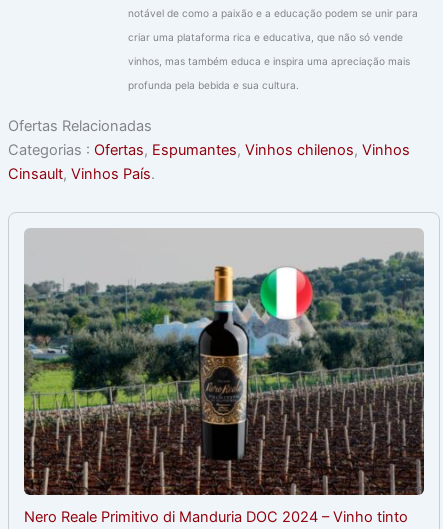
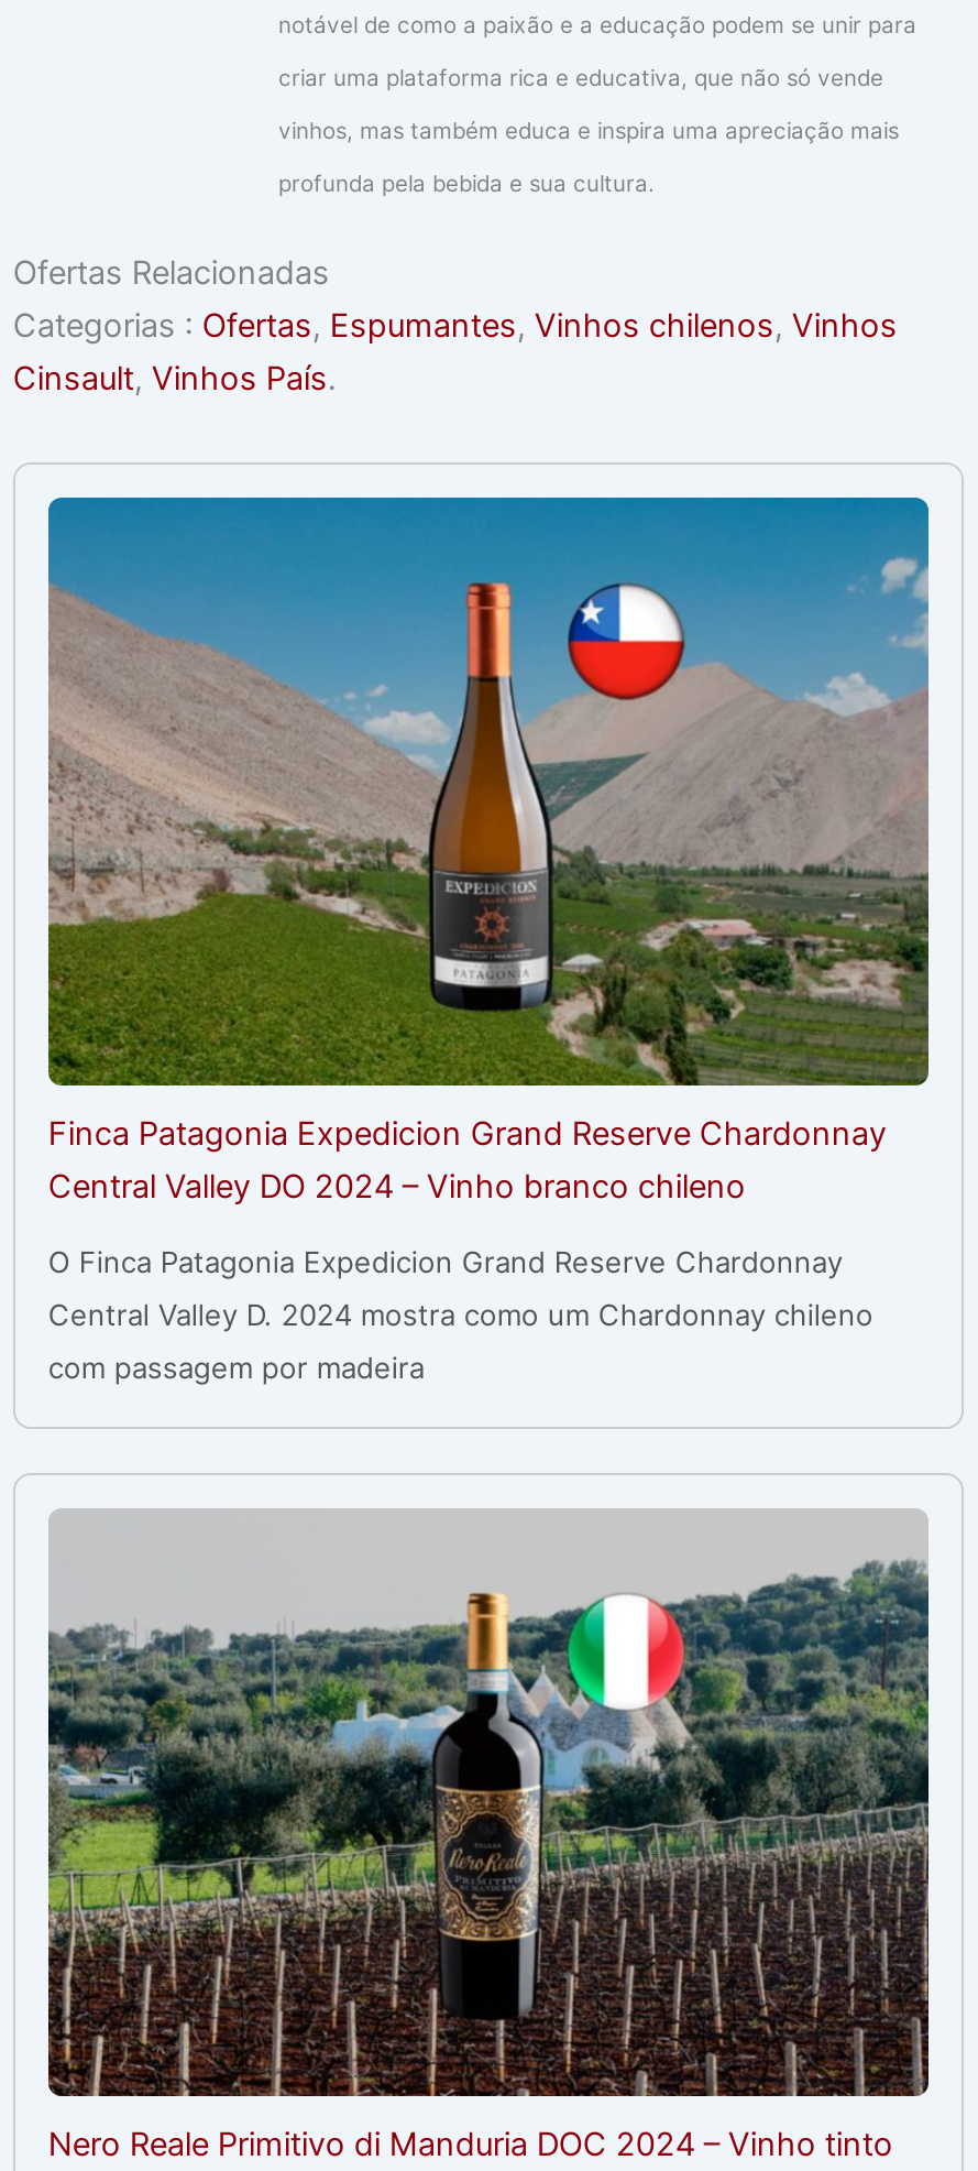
+ [image]
+ Finca Patagonia Expedicion Grand Reserve Chardonnay
+ Central Valley DO 2024 – Vinho branco chileno
+ O Finca Patagonia Expedicion Grand Reserve Chardonnay
+ Central Valley D. 2024 mostra como um Chardonnay chileno
+ com passagem por madeira
